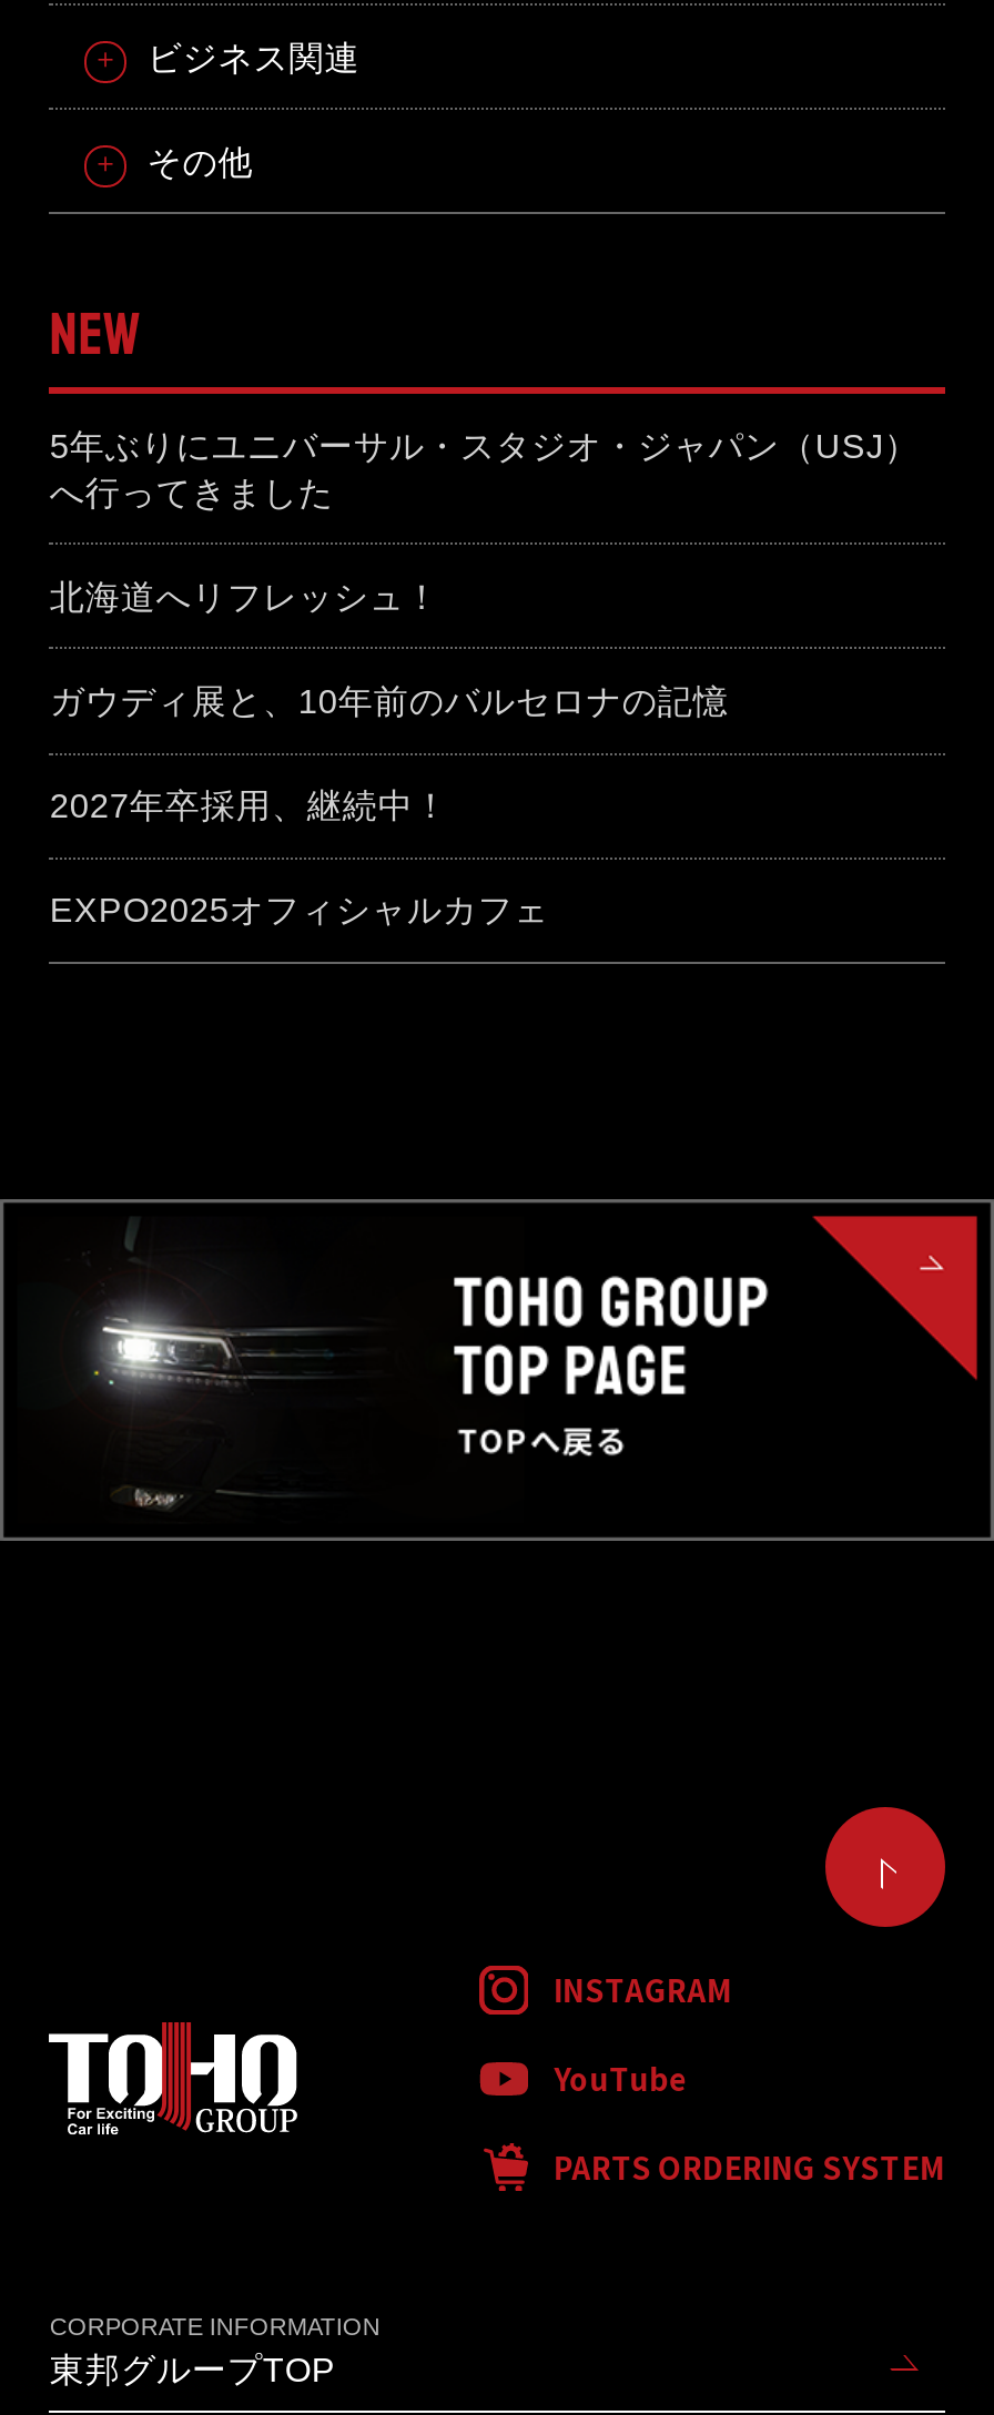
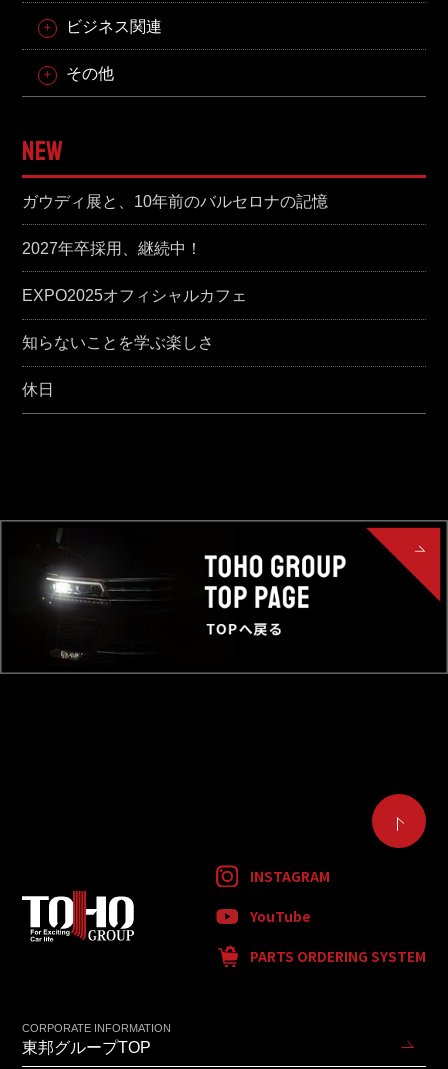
- 5年ぶりにユニバーサル・スタジオ・ジャパン（USJ）
- へ行ってきました
- 北海道へリフレッシュ！

moved up: ガウディ展と、10年前のバルセロナの記憶 | 2027年卒採用、継続中！ | EXPO2025オフィシャルカフェ

+ 知らないことを学ぶ楽しさ
+ 休日
